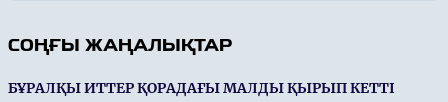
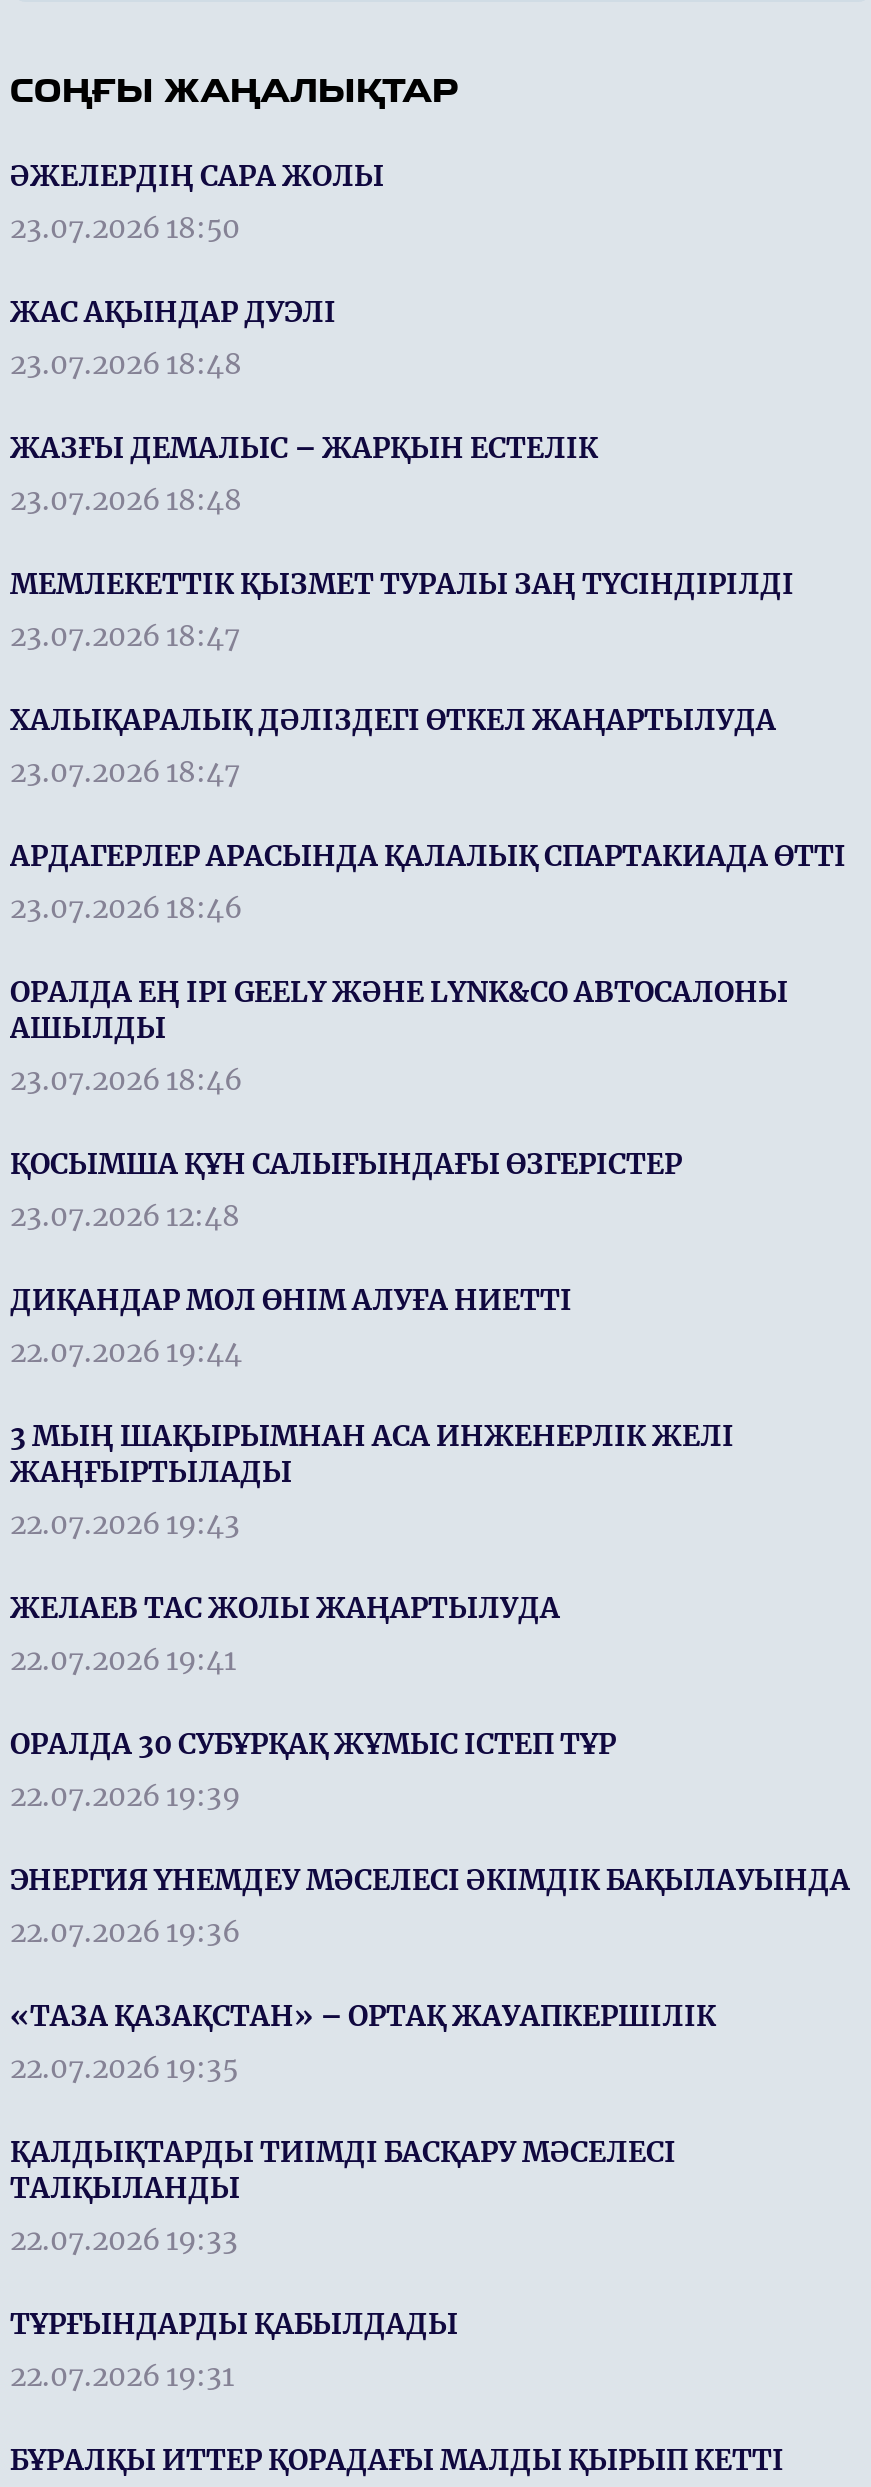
+ ӘЖЕЛЕРДІҢ САРА ЖОЛЫ
+ 23.07.2026 18:50
+ ЖАС АҚЫНДАР ДУЭЛІ
+ 23.07.2026 18:48
+ ЖАЗҒЫ ДЕМАЛЫС – ЖАРҚЫН ЕСТЕЛІК
+ 23.07.2026 18:48
+ МЕМЛЕКЕТТІК ҚЫЗМЕТ ТУРАЛЫ ЗАҢ ТҮСІНДІРІЛДІ
+ 23.07.2026 18:47
+ ХАЛЫҚАРАЛЫҚ ДӘЛІЗДЕГІ ӨТКЕЛ ЖАҢАРТЫЛУДА
+ 23.07.2026 18:47
+ АРДАГЕРЛЕР АРАСЫНДА ҚАЛАЛЫҚ СПАРТАКИАДА ӨТТІ
+ 23.07.2026 18:46
+ ОРАЛДА ЕҢ ІРІ GEELY ЖӘНЕ LYNK&CO АВТОСАЛОНЫ
+ АШЫЛДЫ
+ 23.07.2026 18:46
+ ҚОСЫМША ҚҰН САЛЫҒЫНДАҒЫ ӨЗГЕРІСТЕР
+ 23.07.2026 12:48
+ ДИҚАНДАР МОЛ ӨНІМ АЛУҒА НИЕТТІ
+ 22.07.2026 19:44
+ 3 МЫҢ ШАҚЫРЫМНАН АСА ИНЖЕНЕРЛІК ЖЕЛІ
+ ЖАҢҒЫРТЫЛАДЫ
+ 22.07.2026 19:43
+ ЖЕЛАЕВ ТАС ЖОЛЫ ЖАҢАРТЫЛУДА
+ 22.07.2026 19:41
+ ОРАЛДА 30 СУБҰРҚАҚ ЖҰМЫС ІСТЕП ТҰР
+ 22.07.2026 19:39
+ ЭНЕРГИЯ ҮНЕМДЕУ МӘСЕЛЕСІ ӘКІМДІК БАҚЫЛАУЫНДА
+ 22.07.2026 19:36
+ «ТАЗА ҚАЗАҚСТАН» – ОРТАҚ ЖАУАПКЕРШІЛІК
+ 22.07.2026 19:35
+ ҚАЛДЫҚТАРДЫ ТИІМДІ БАСҚАРУ МӘСЕЛЕСІ
+ ТАЛҚЫЛАНДЫ
+ 22.07.2026 19:33
+ ТҰРҒЫНДАРДЫ ҚАБЫЛДАДЫ
+ 22.07.2026 19:31
